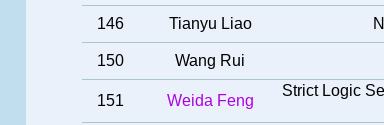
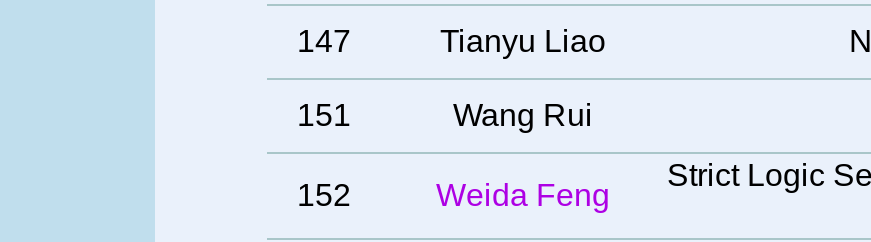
- 146
+ 147

- 150
+ 151

- 151
+ 152
